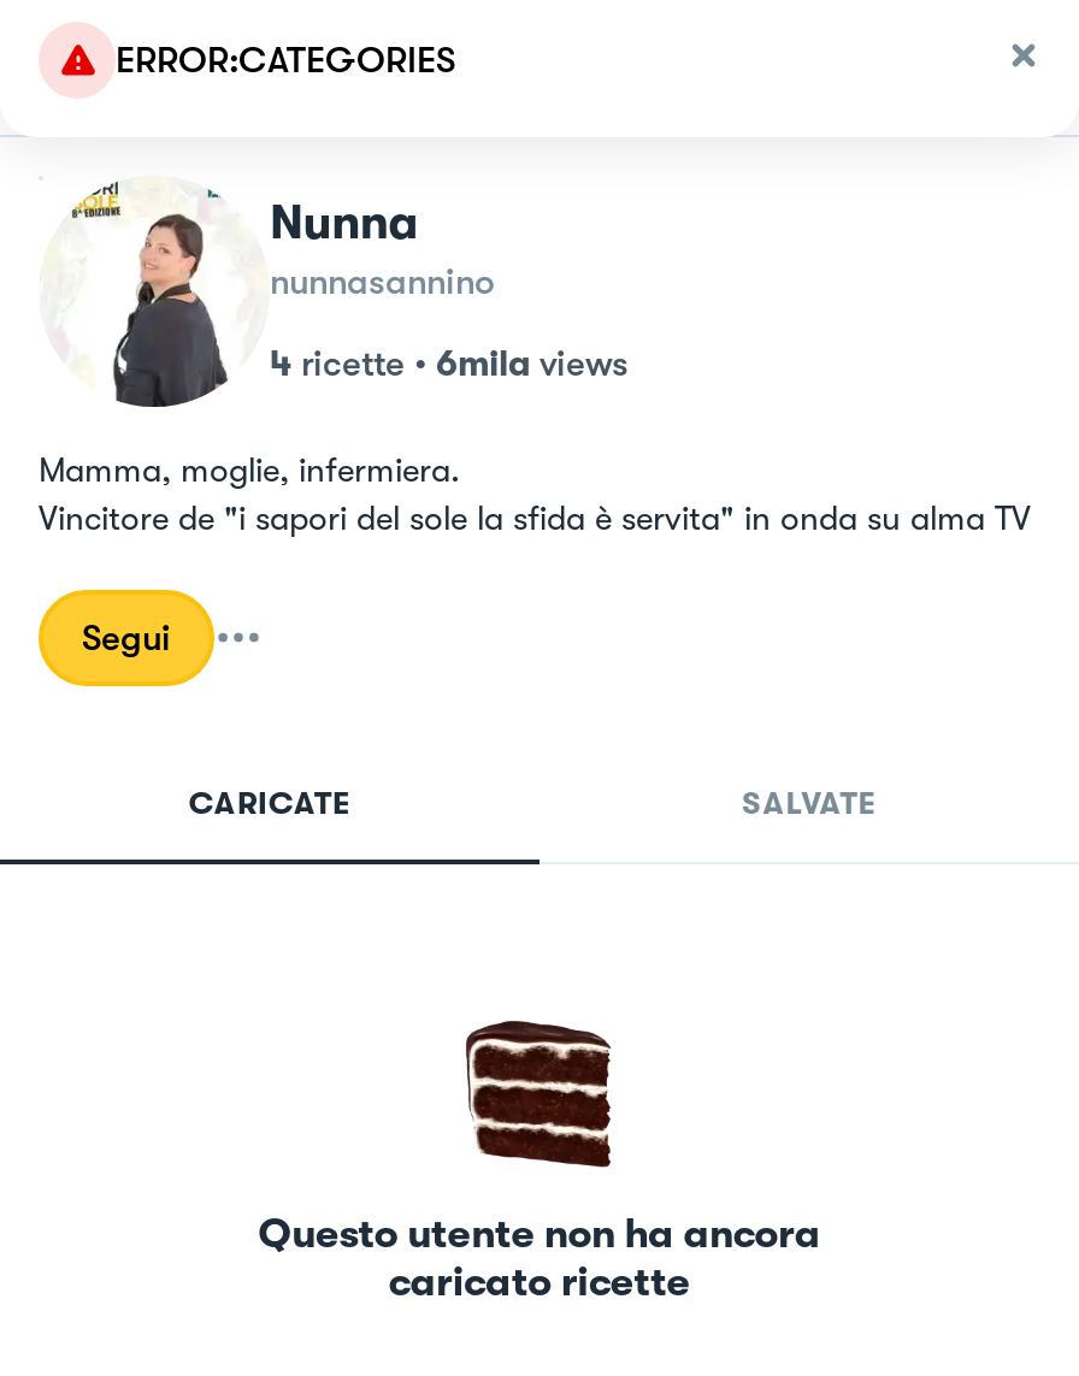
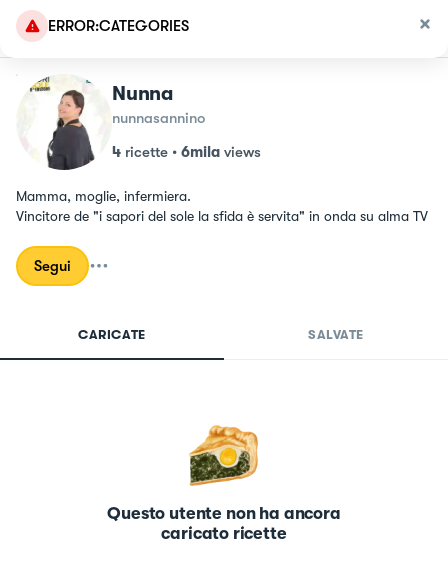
- [image]
+ [image]
